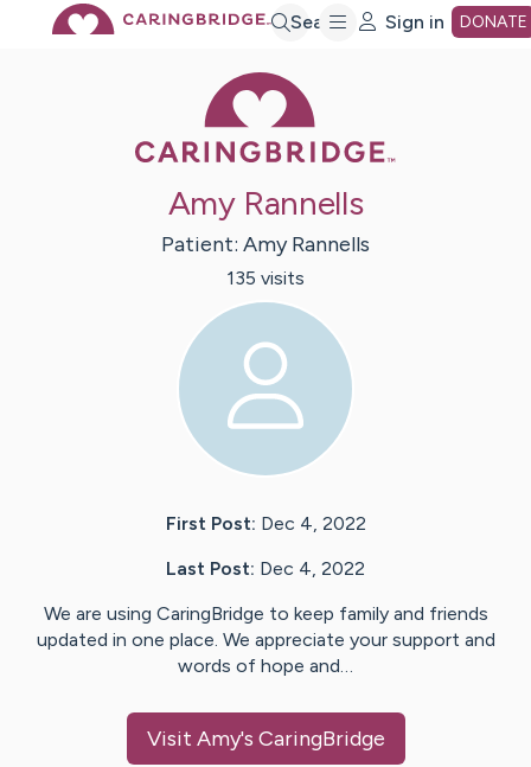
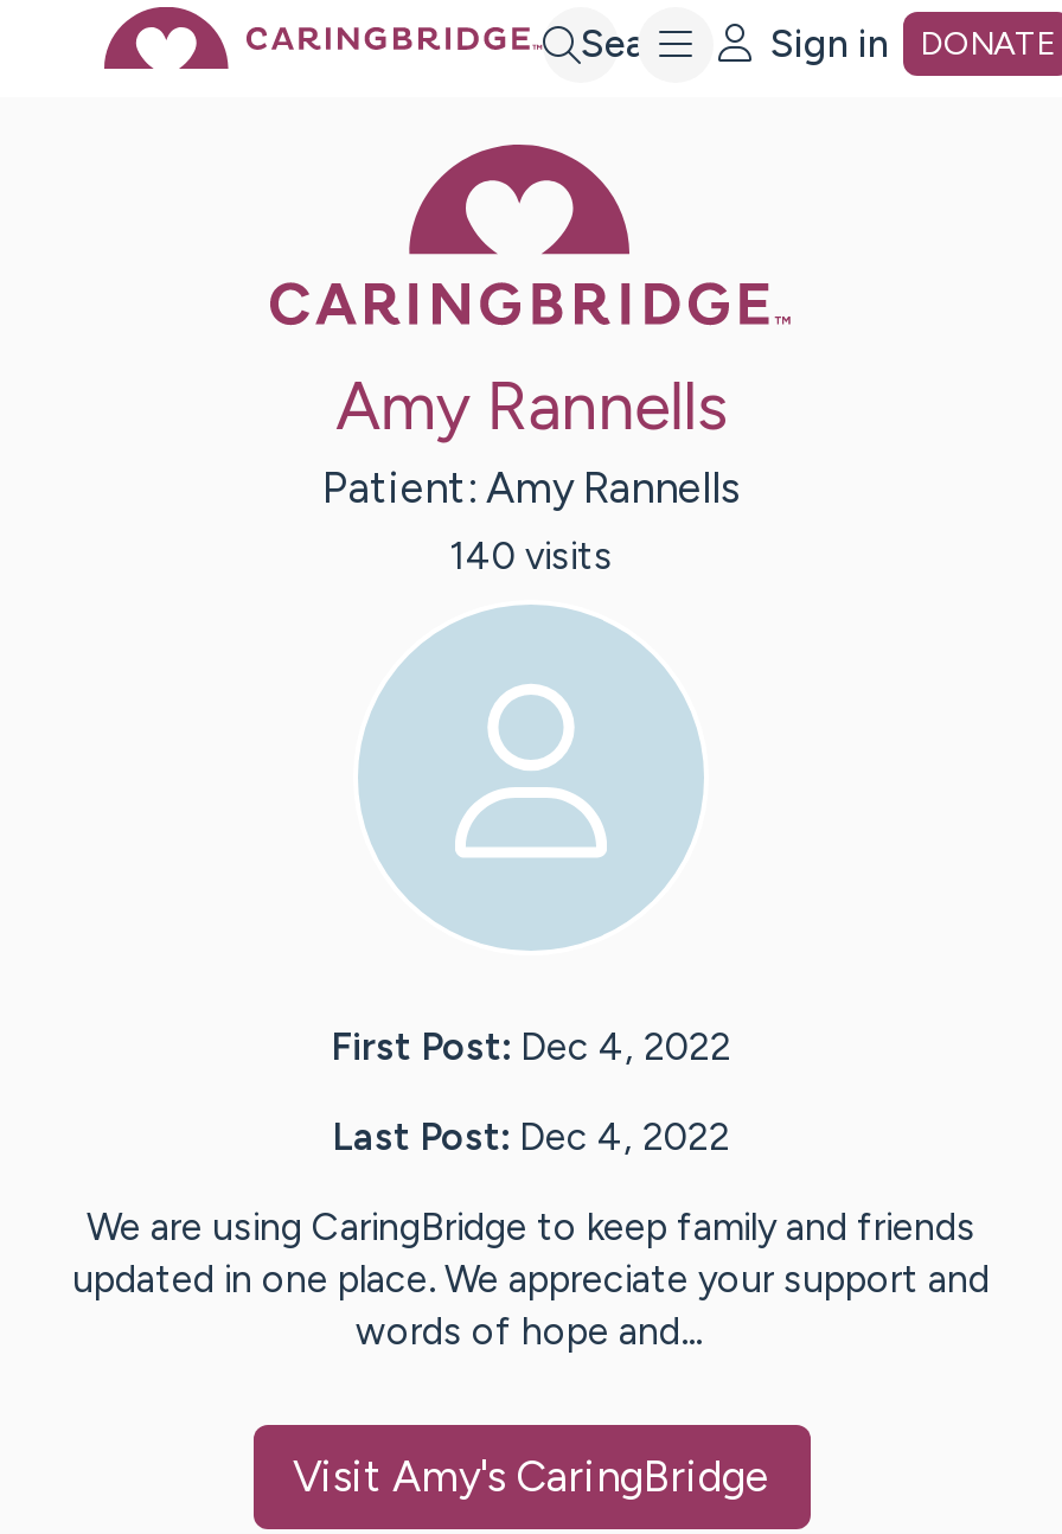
- 135 visits
+ 140 visits
